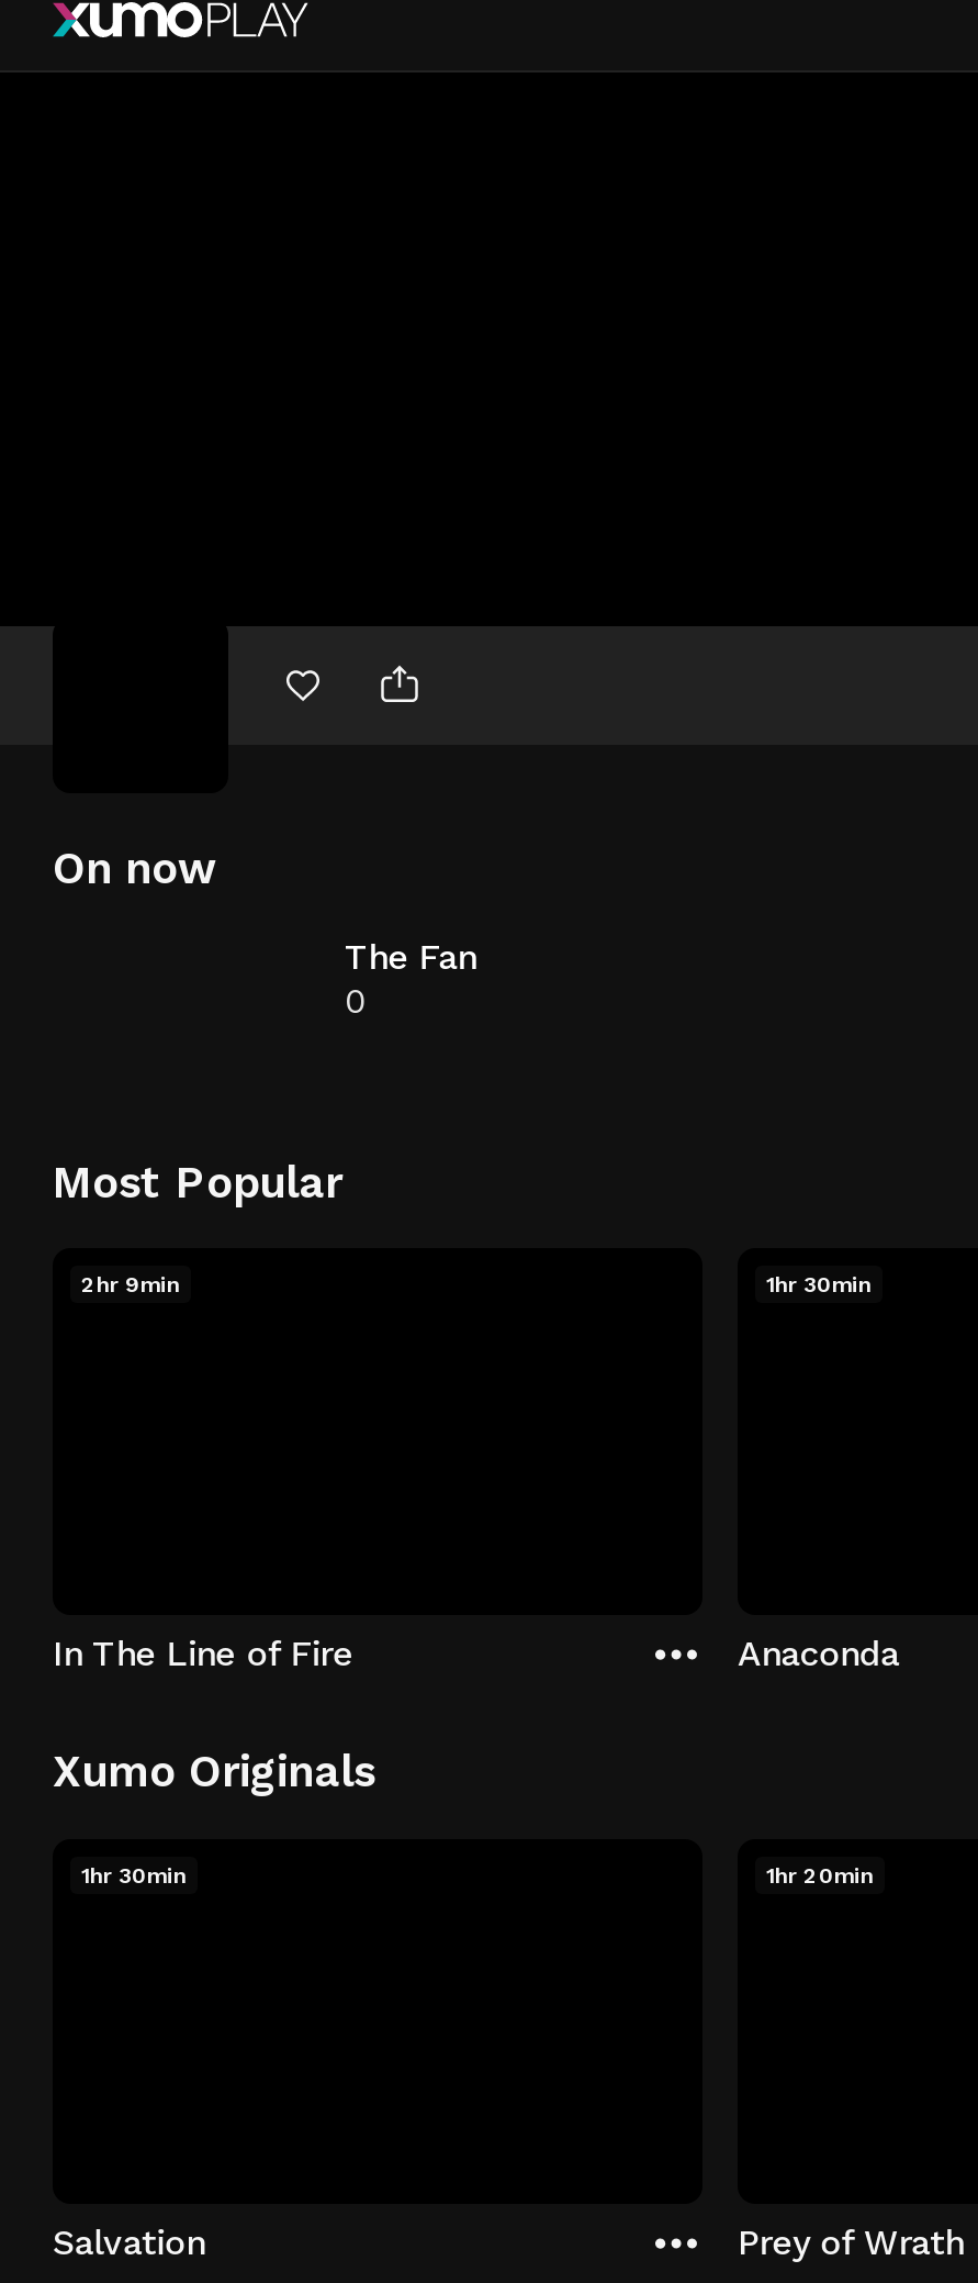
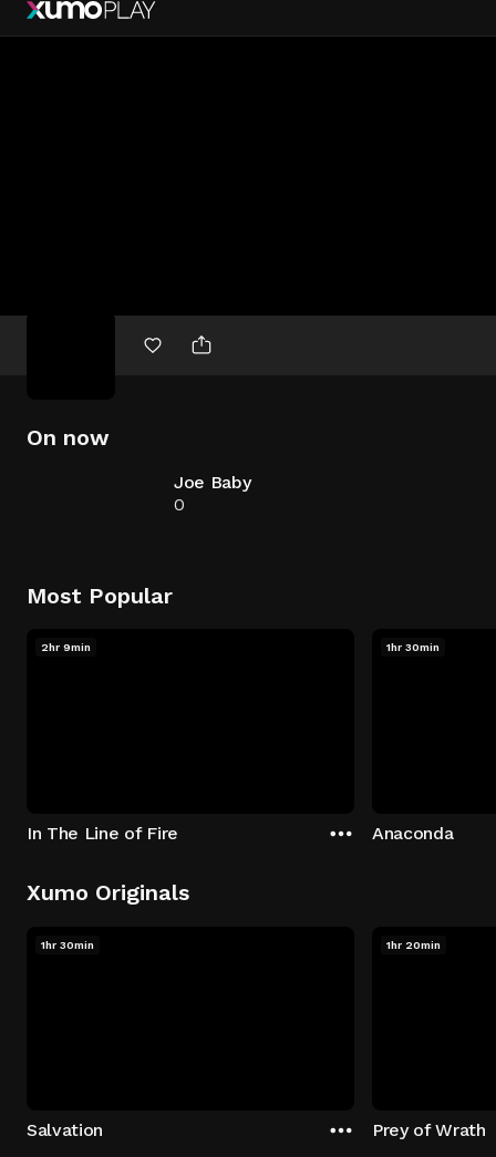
- The Fan
+ Joe Baby
